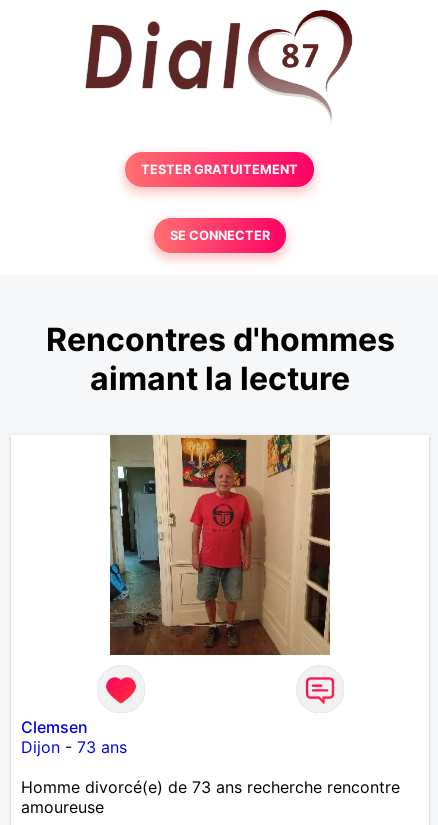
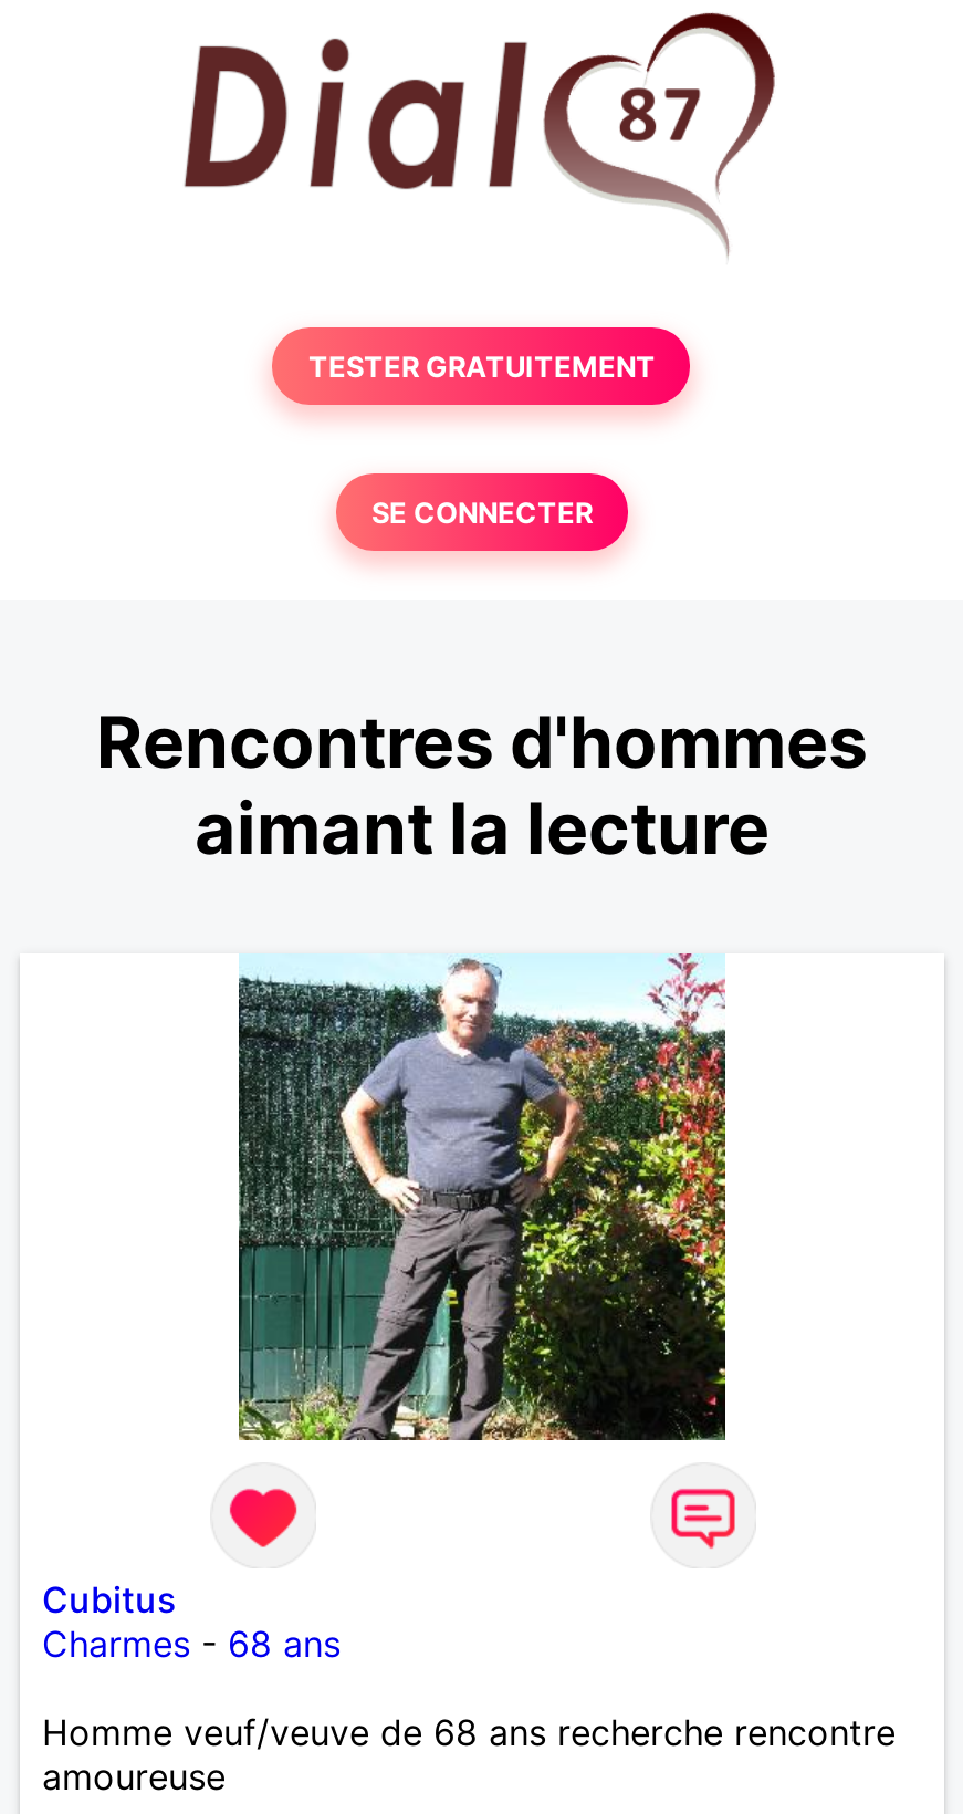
- [image]
+ [image]

- Clemsen
- Dijon - 73 ans
+ Cubitus
+ Charmes - 68 ans

- Homme divorcé(e) de 73 ans recherche rencontre
+ Homme veuf/veuve de 68 ans recherche rencontre
